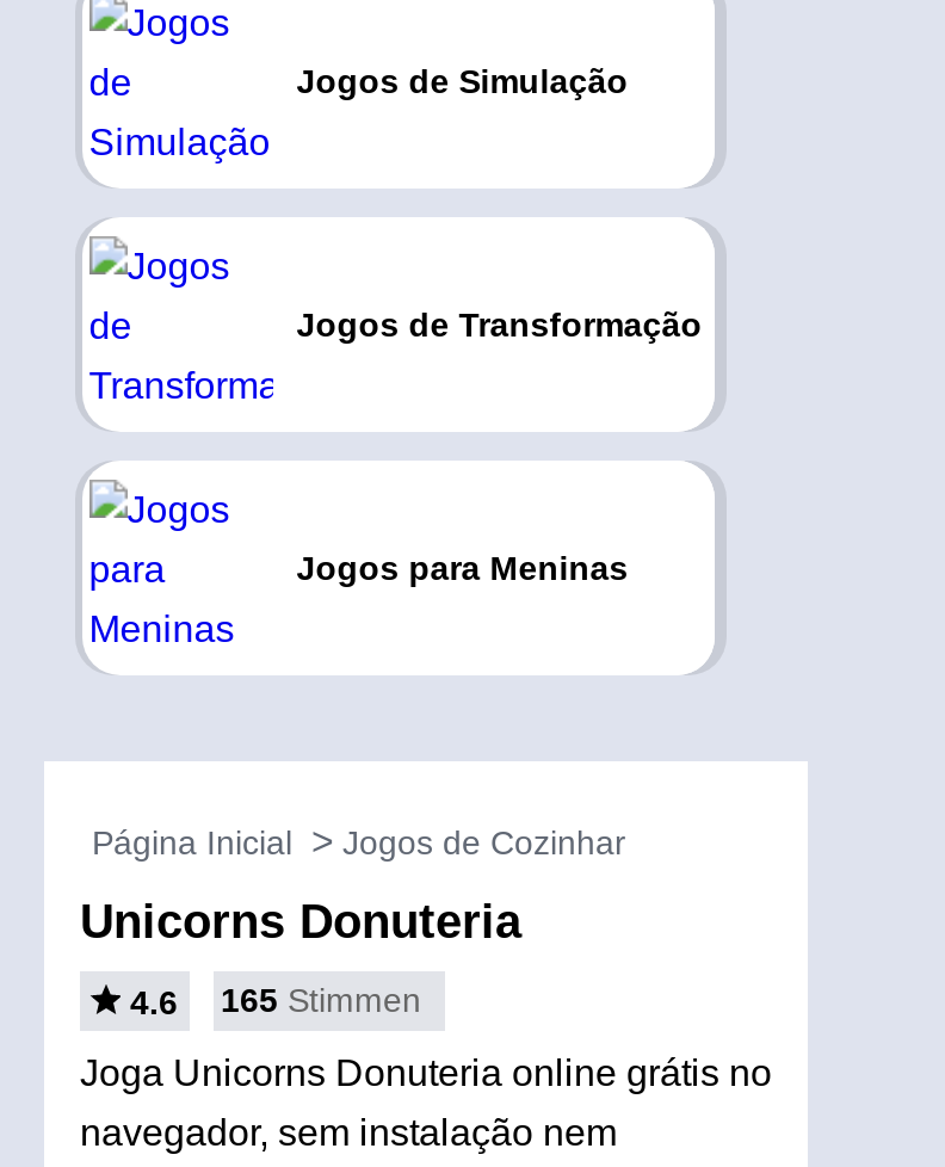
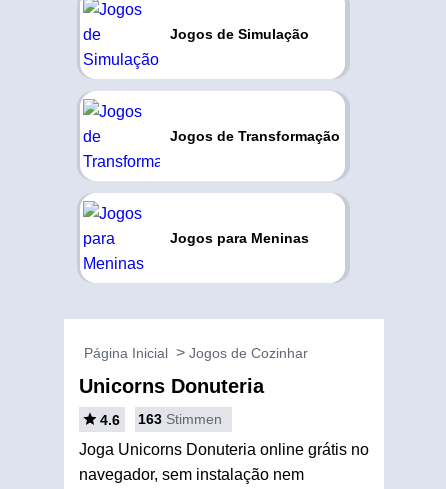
- 4.6 165 Stimmen
+ 4.6 163 Stimmen
